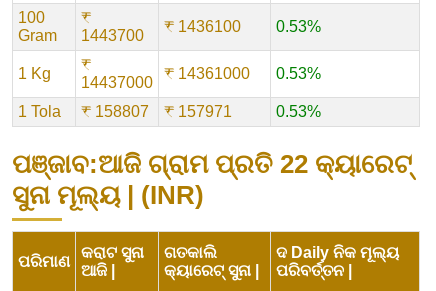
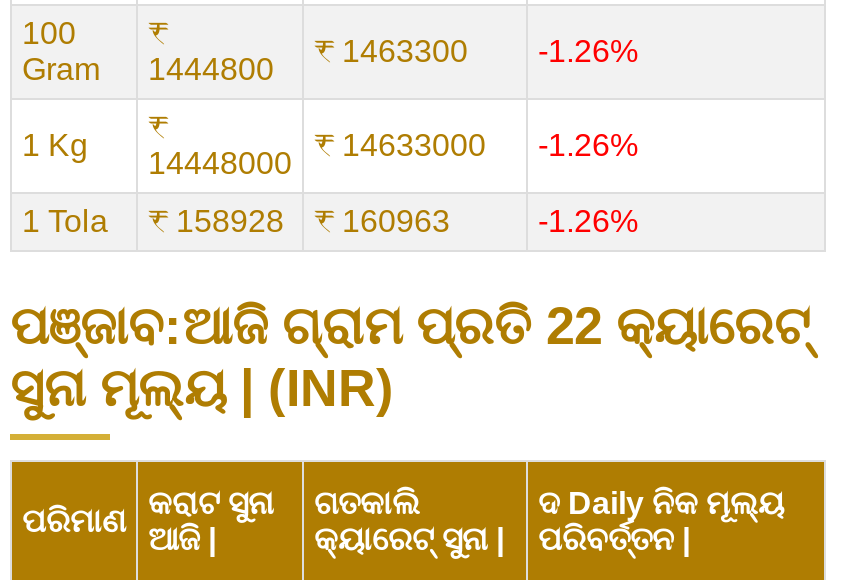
- ₹ 1436100
+ ₹ 1463300

- 0.53%
+ -1.26%

- Gram 1443700
+ Gram 1444800

- ₹ 14361000
+ ₹ 14633000

- 0.53%
+ -1.26%

- 14437000
+ 14448000

- ₹ 158807
+ ₹ 158928

- ₹ 157971
+ ₹ 160963

- 0.53%
+ -1.26%
